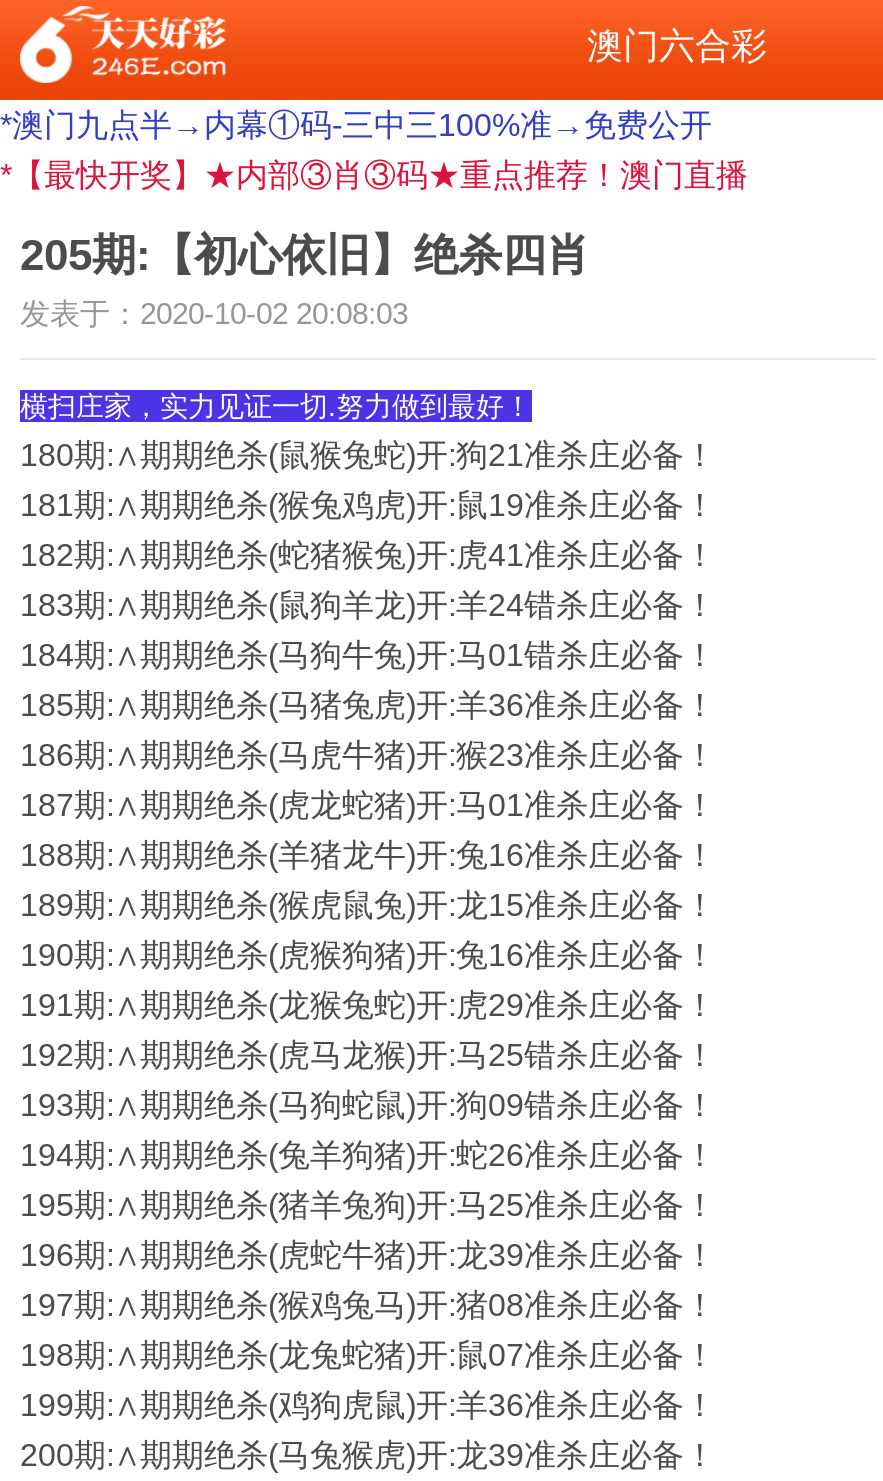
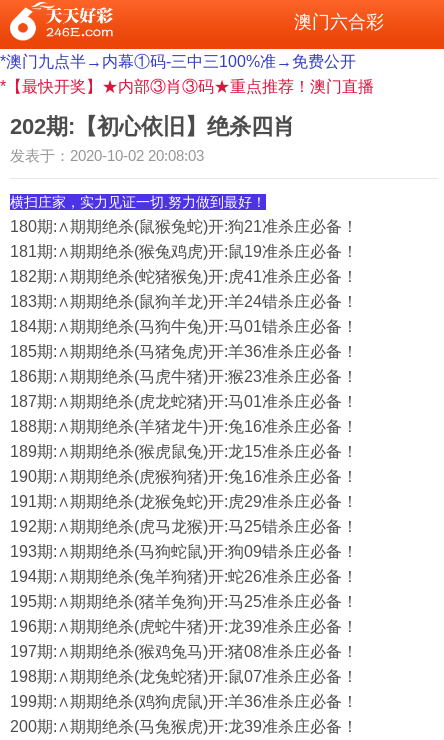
- 205期:【初心依旧】绝杀四肖
+ 202期:【初心依旧】绝杀四肖
